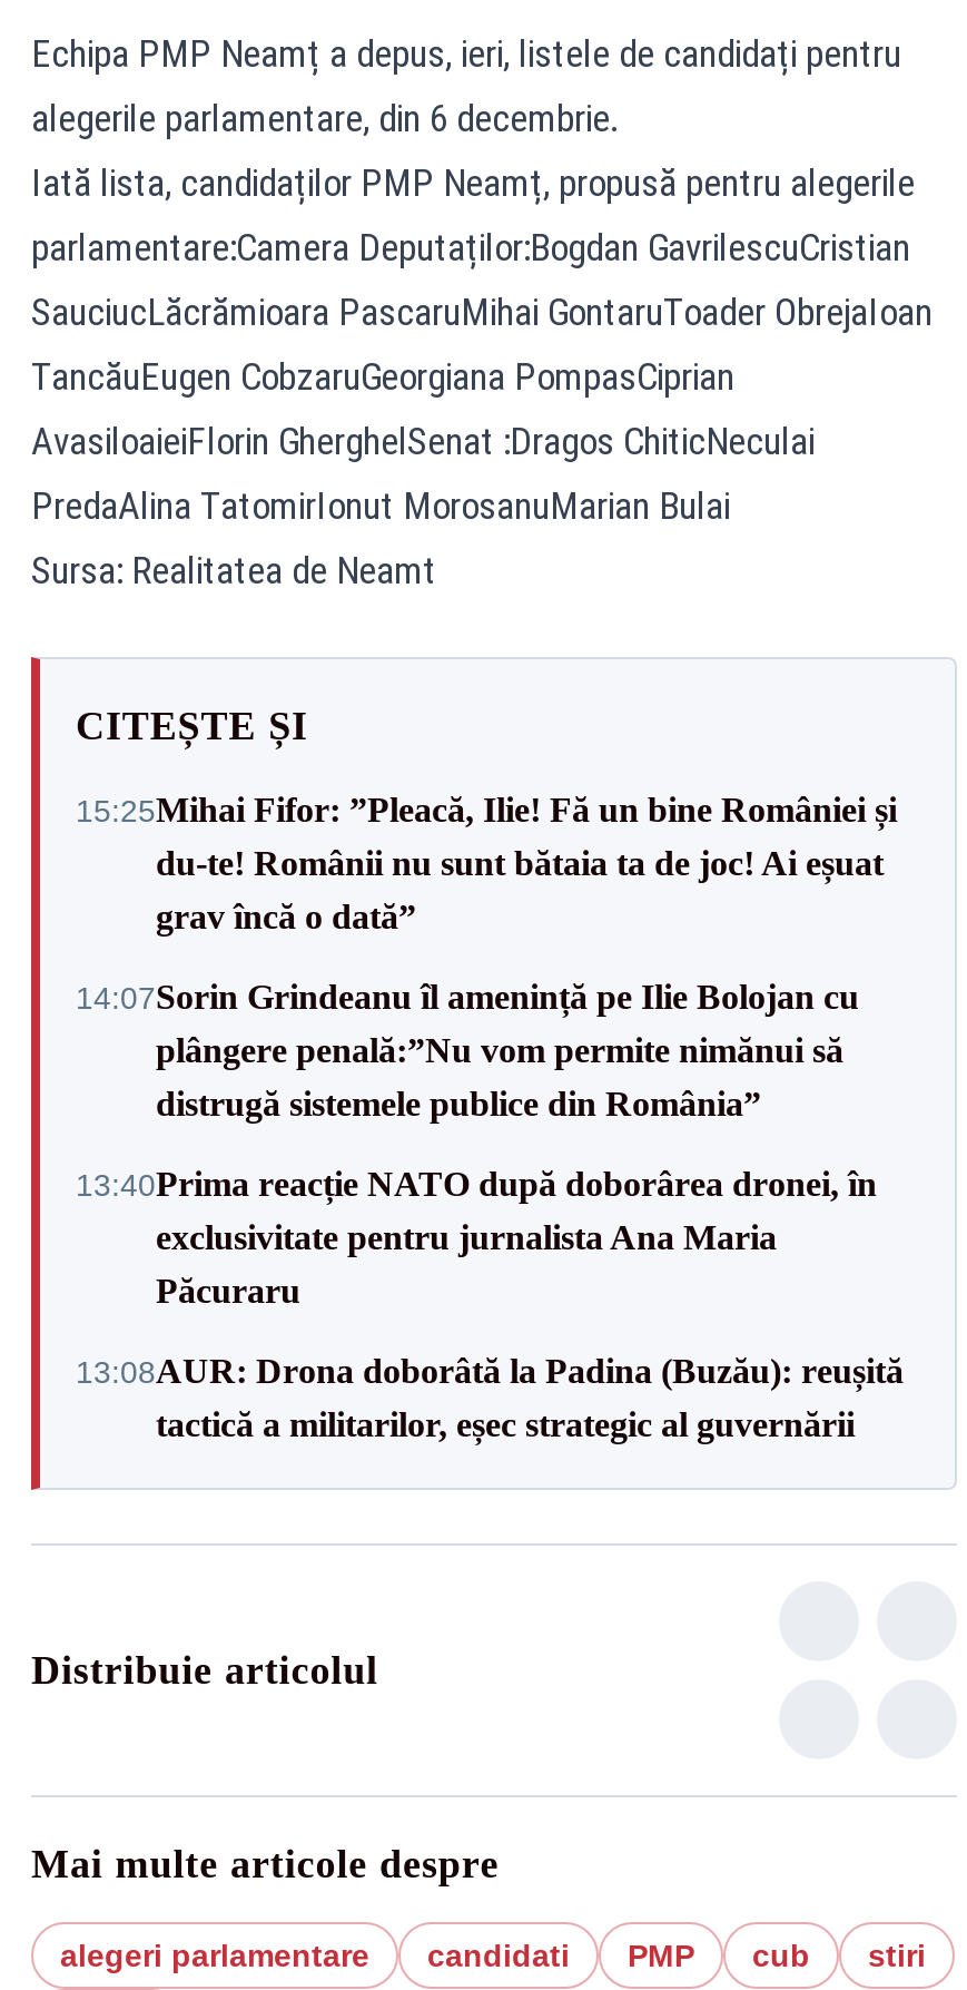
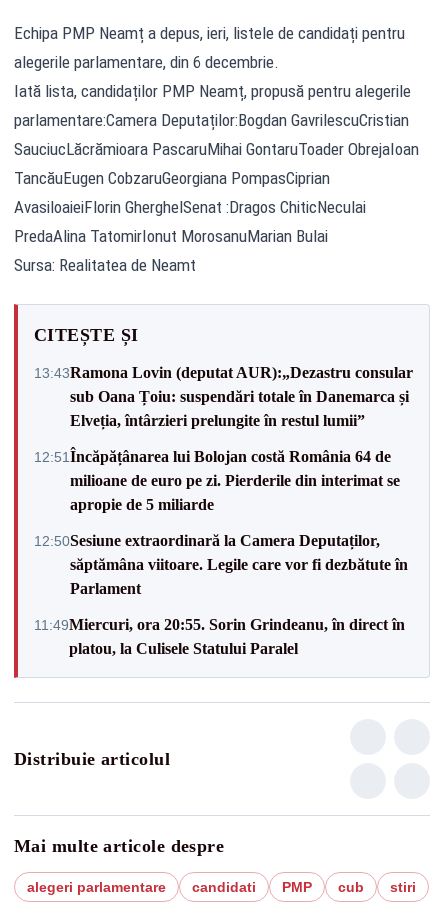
- 15:25Mihai Fifor: ”Pleacă, Ilie! Fă un bine României și
- du-te! Românii nu sunt bătaia ta de joc! Ai eșuat
- grav încă o dată”
+ 13:43Ramona Lovin (deputat AUR):„Dezastru consular
+ sub Oana Țoiu: suspendări totale în Danemarca și
+ Elveția, întârzieri prelungite în restul lumii”

- 14:07Sorin Grindeanu îl amenință pe Ilie Bolojan cu
- plângere penală:”Nu vom permite nimănui să
- distrugă sistemele publice din România”
+ 12:51Încăpățânarea lui Bolojan costă România 64 de
+ milioane de euro pe zi. Pierderile din interimat se
+ apropie de 5 miliarde

- 13:40Prima reacție NATO după doborârea dronei, în
- exclusivitate pentru jurnalista Ana Maria
- Păcuraru
+ 12:50Sesiune extraordinară la Camera Deputaților,
+ săptămâna viitoare. Legile care vor fi dezbătute în
+ Parlament

- 13:08AUR: Drona doborâtă la Padina (Buzău): reușită
- tactică a militarilor, eșec strategic al guvernării
+ 11:49Miercuri, ora 20:55. Sorin Grindeanu, în direct în
+ platou, la Culisele Statului Paralel
